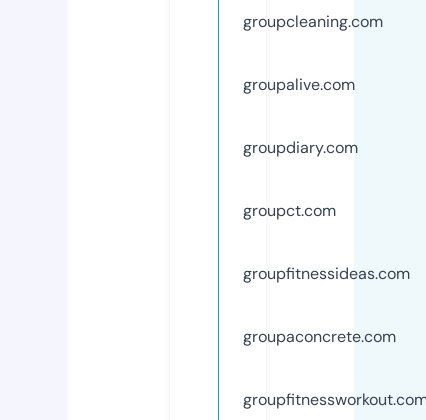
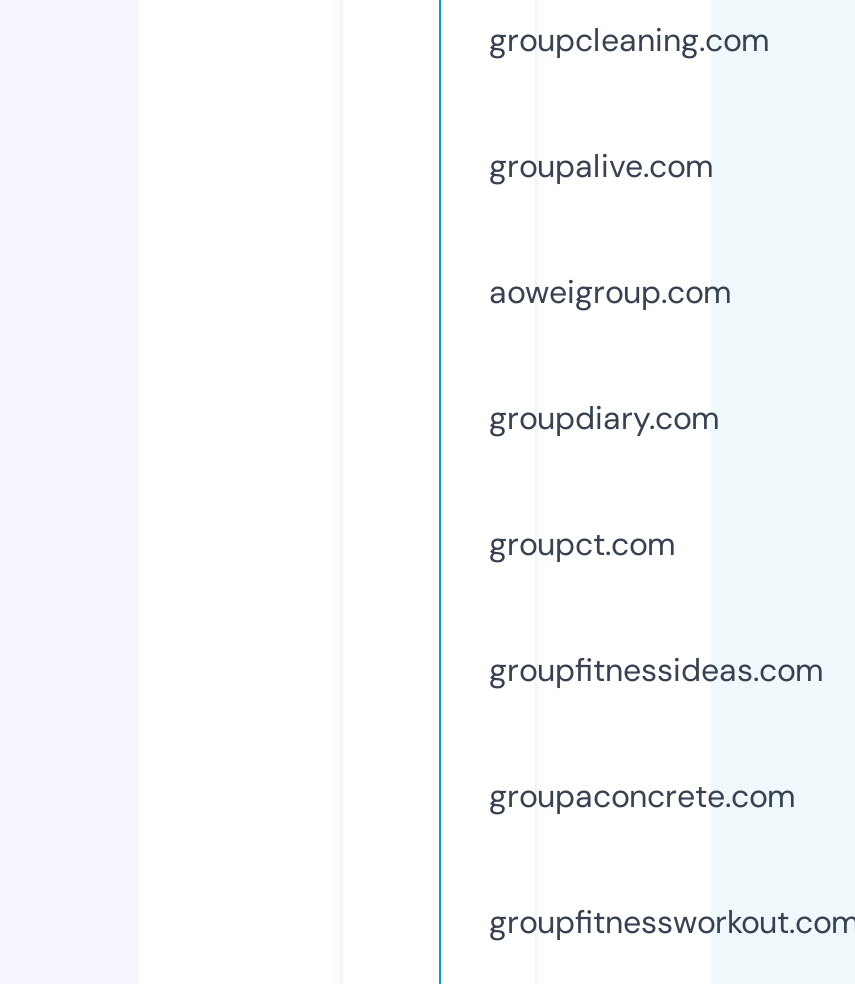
+ aoweigroup.com
